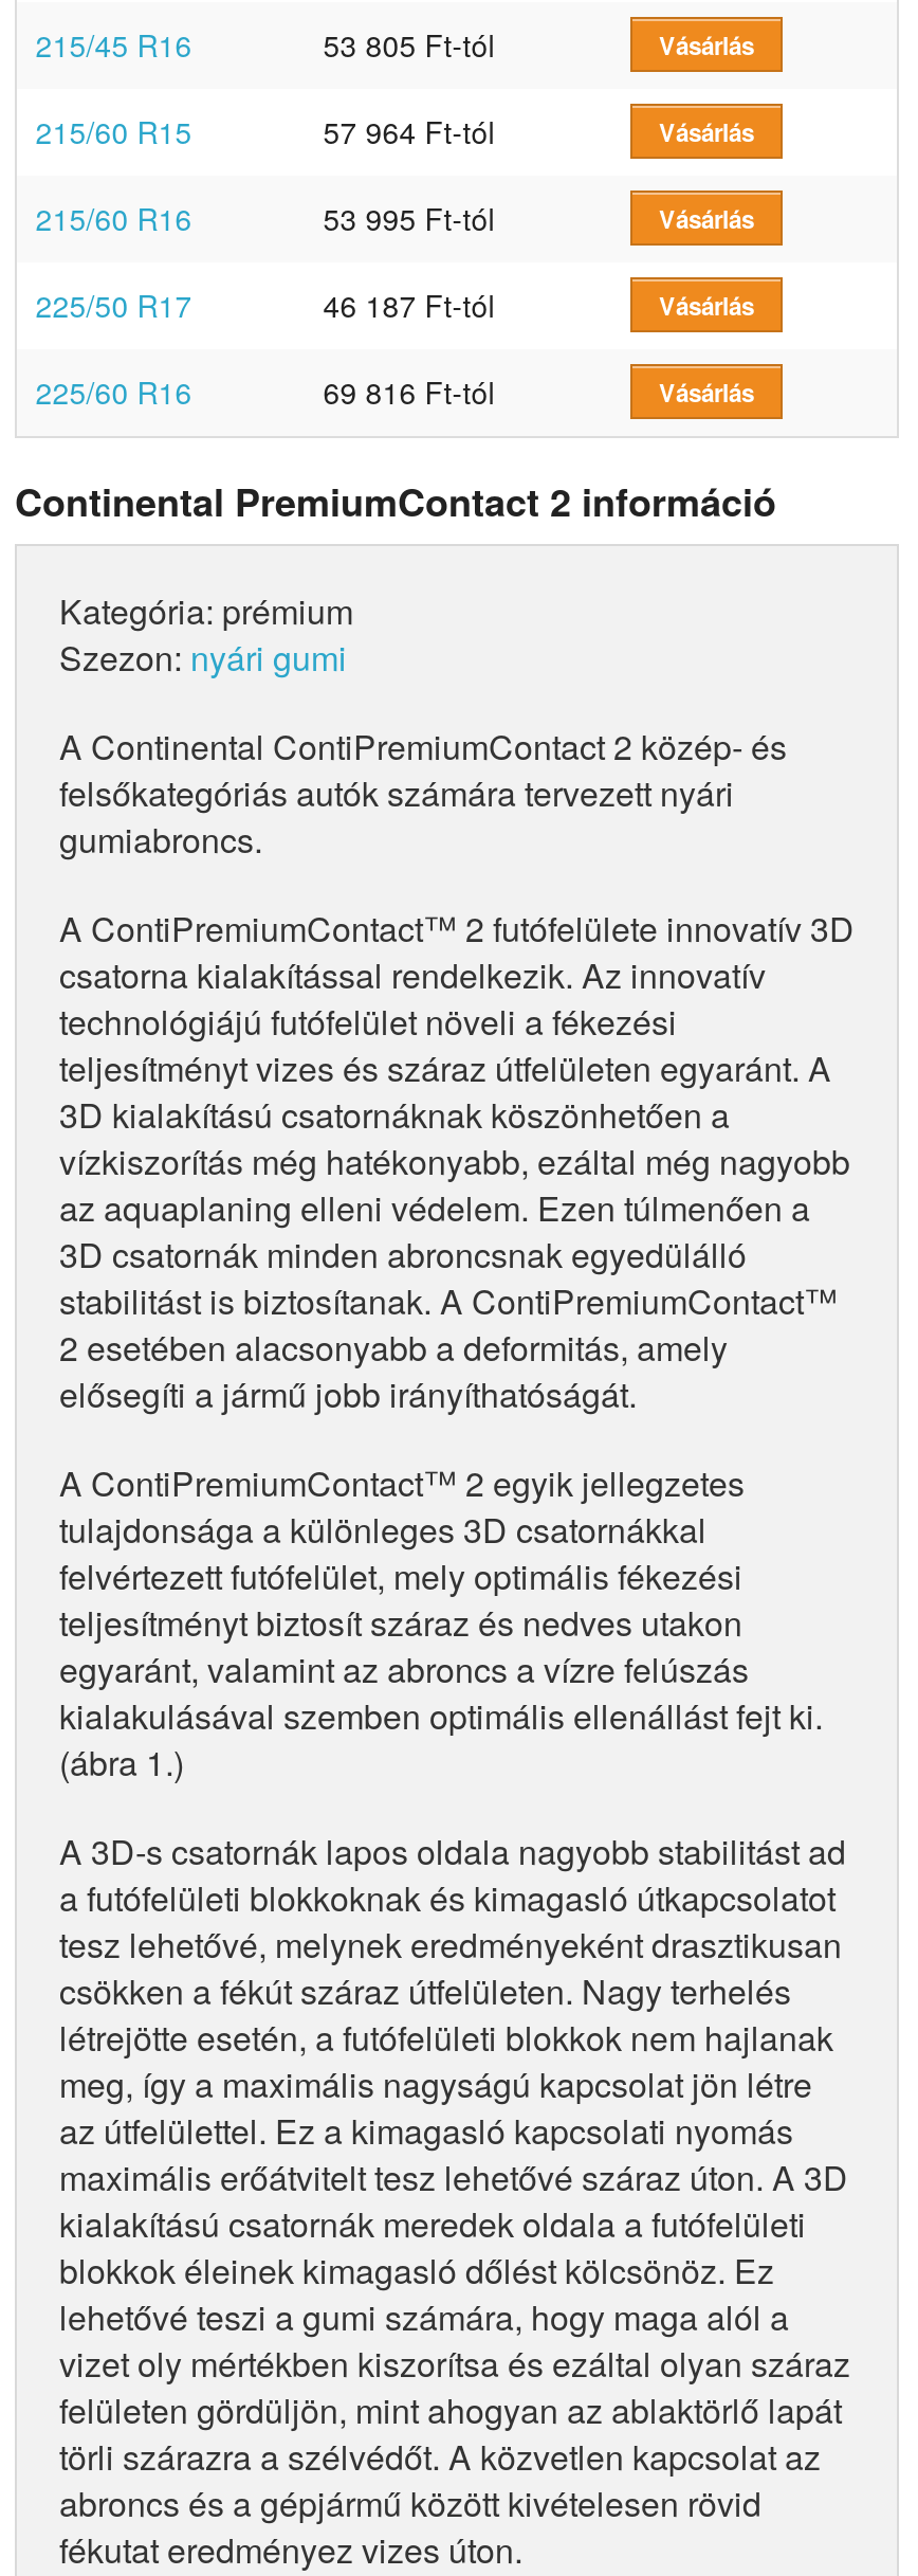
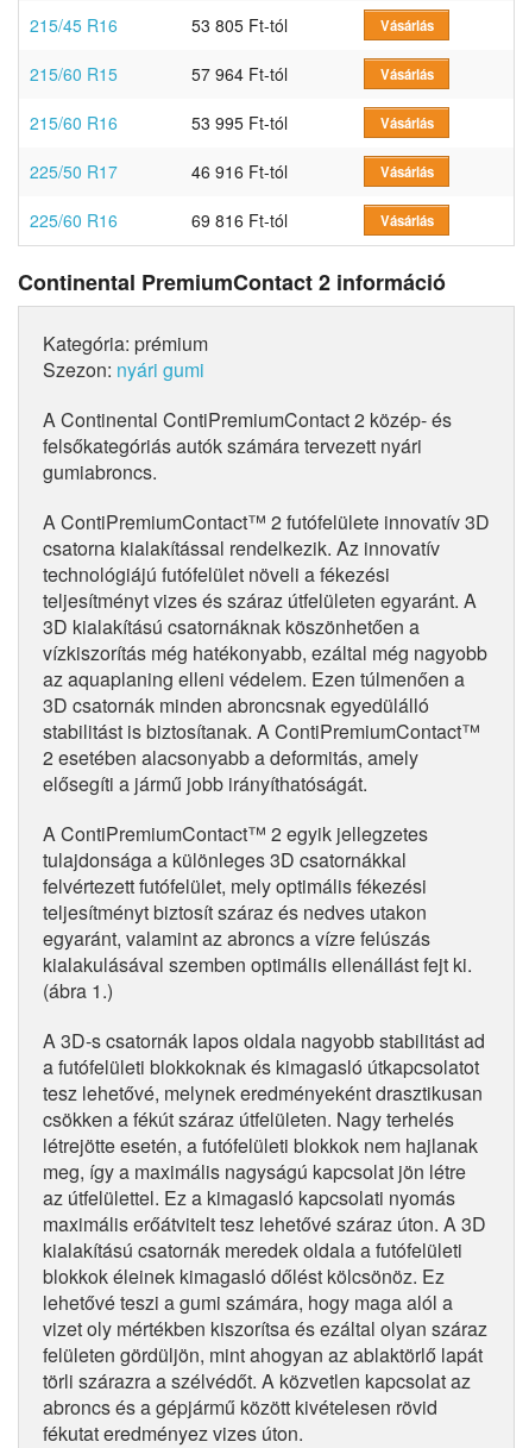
- 46 187 Ft-tól
+ 46 916 Ft-tól
